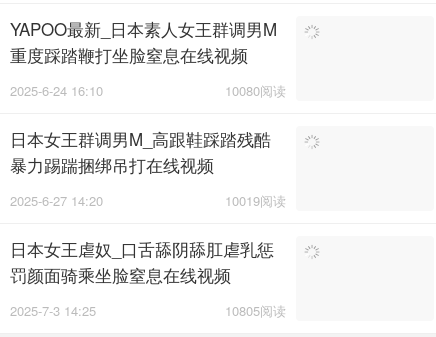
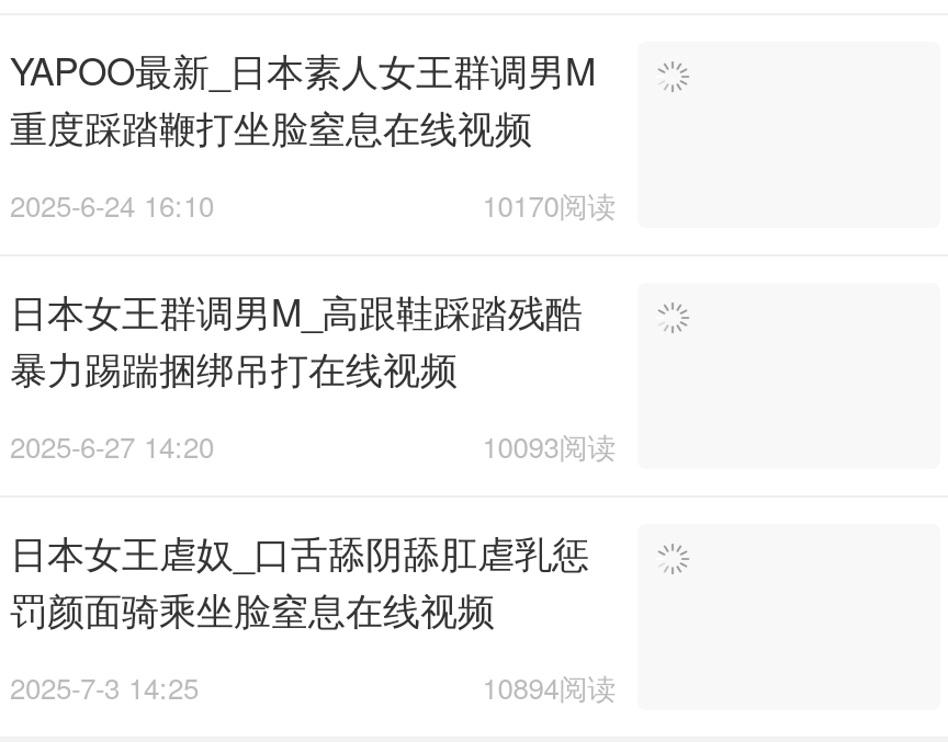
- 10080阅读
+ 10170阅读

- 10019阅读
+ 10093阅读

- 10805阅读
+ 10894阅读
